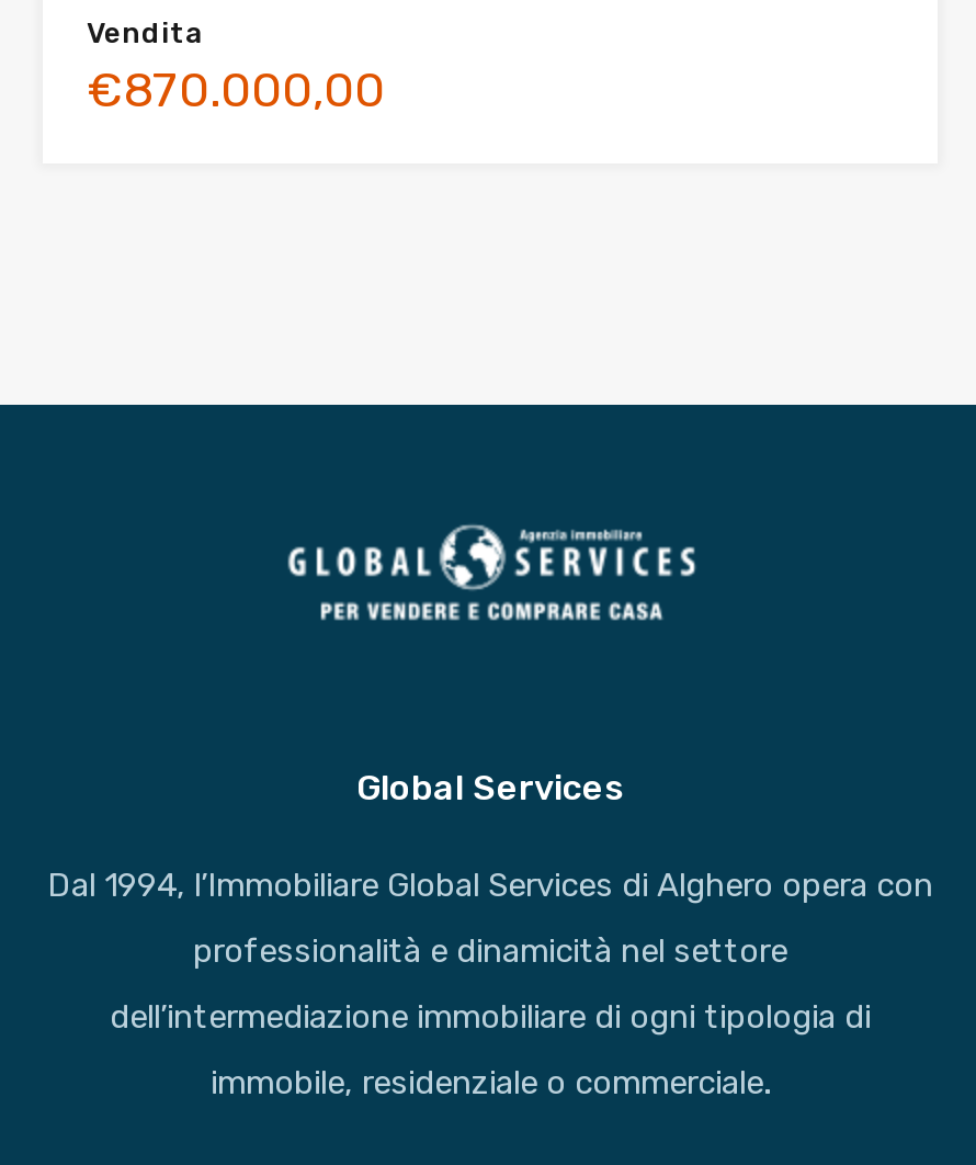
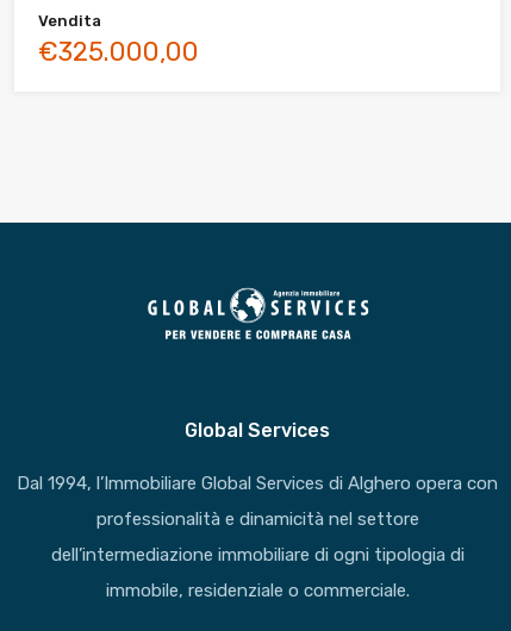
- €870.000,00
+ €325.000,00
